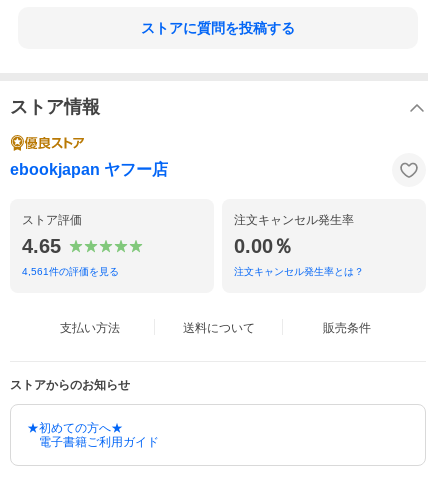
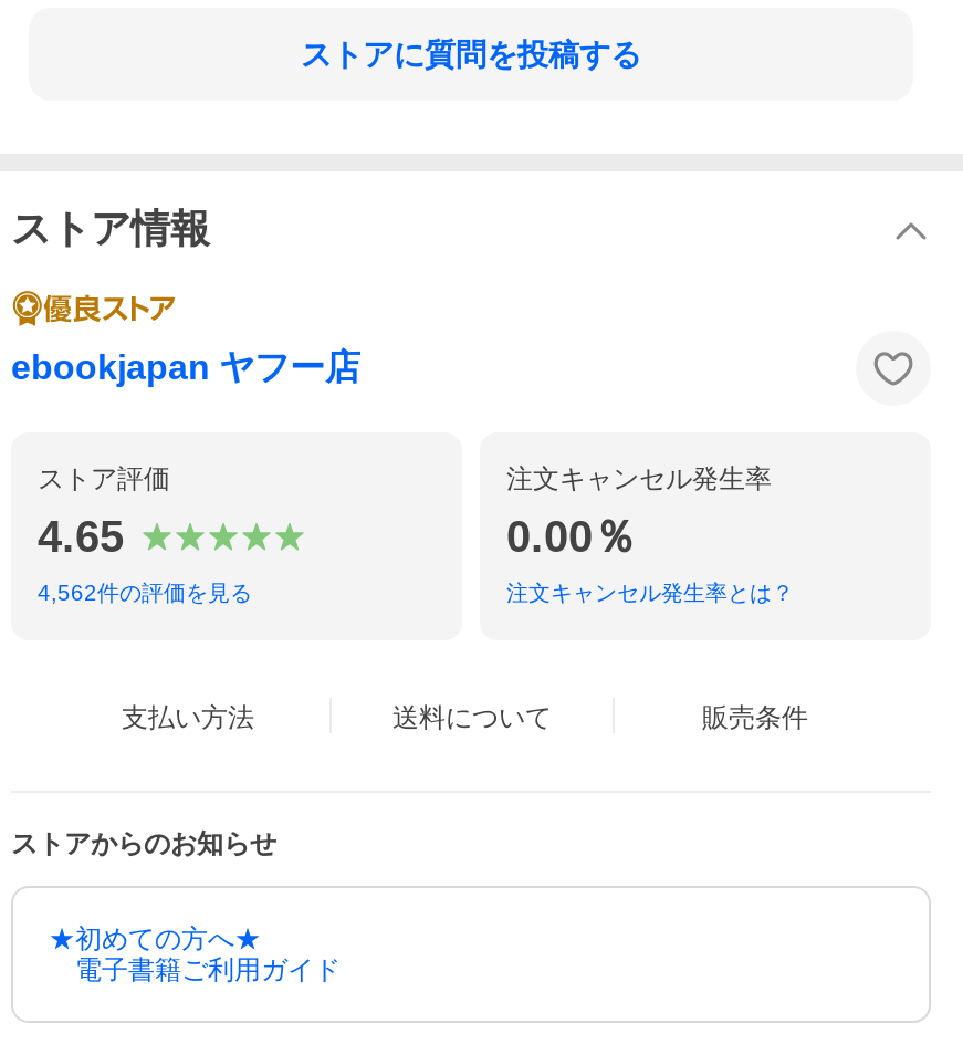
- 4,561件の評価を見る
+ 4,562件の評価を見る
